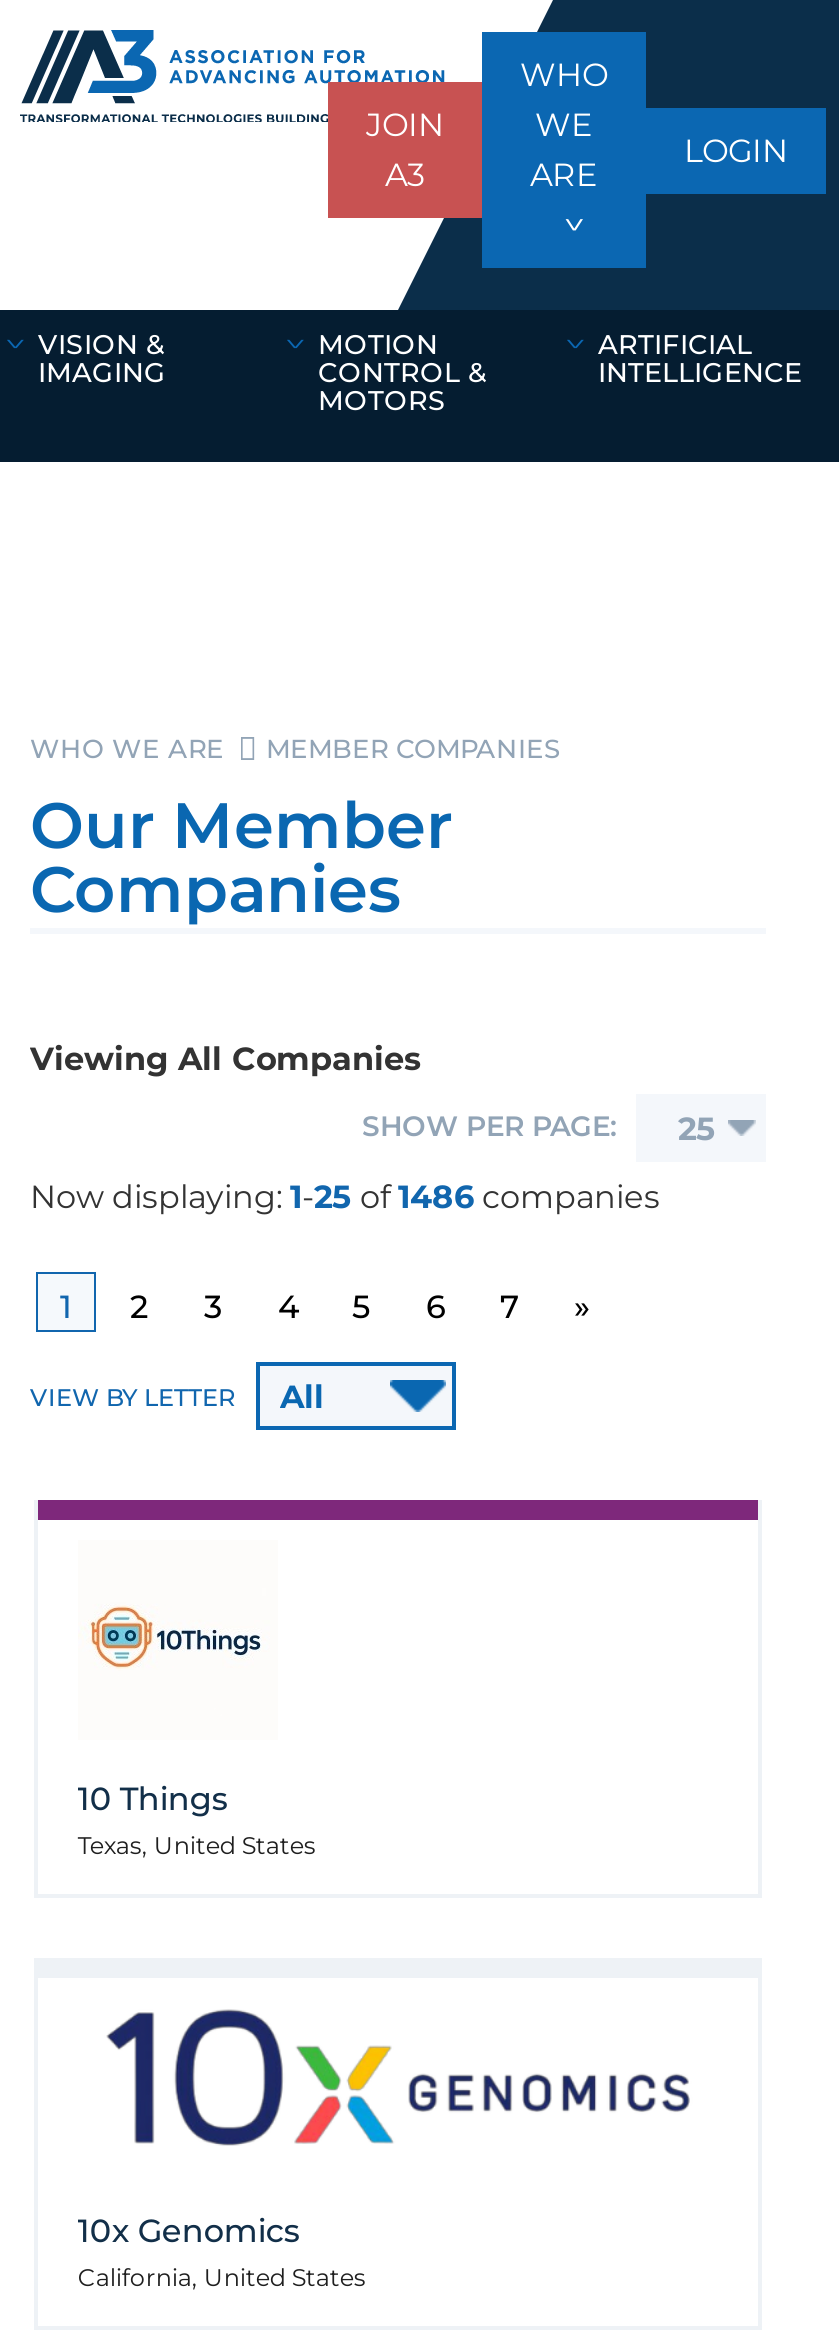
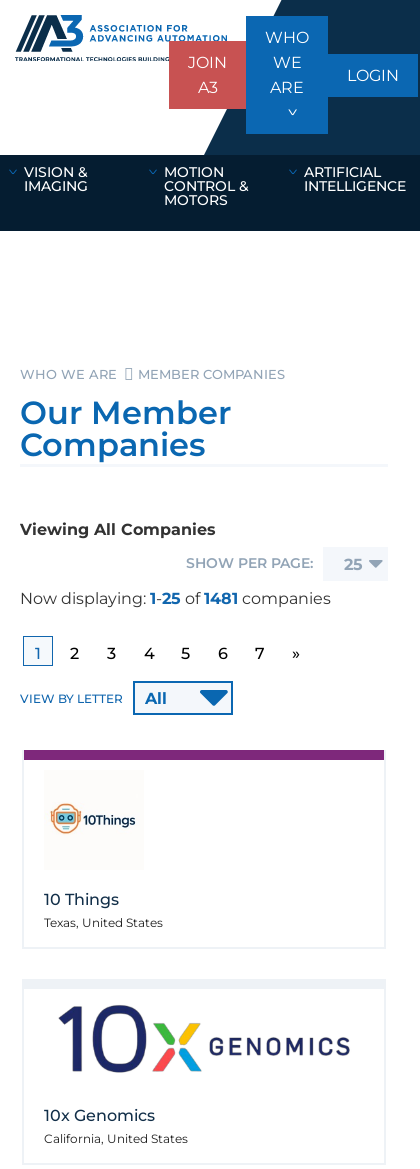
- Now displaying: 1-25 of1486 companies
+ Now displaying: 1-25 of1481 companies
